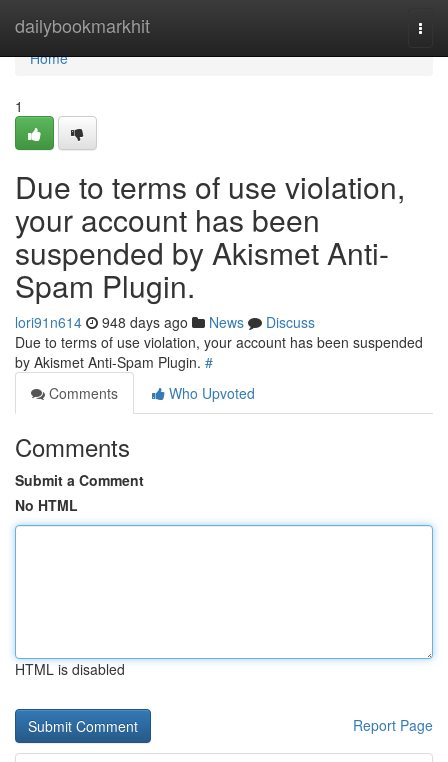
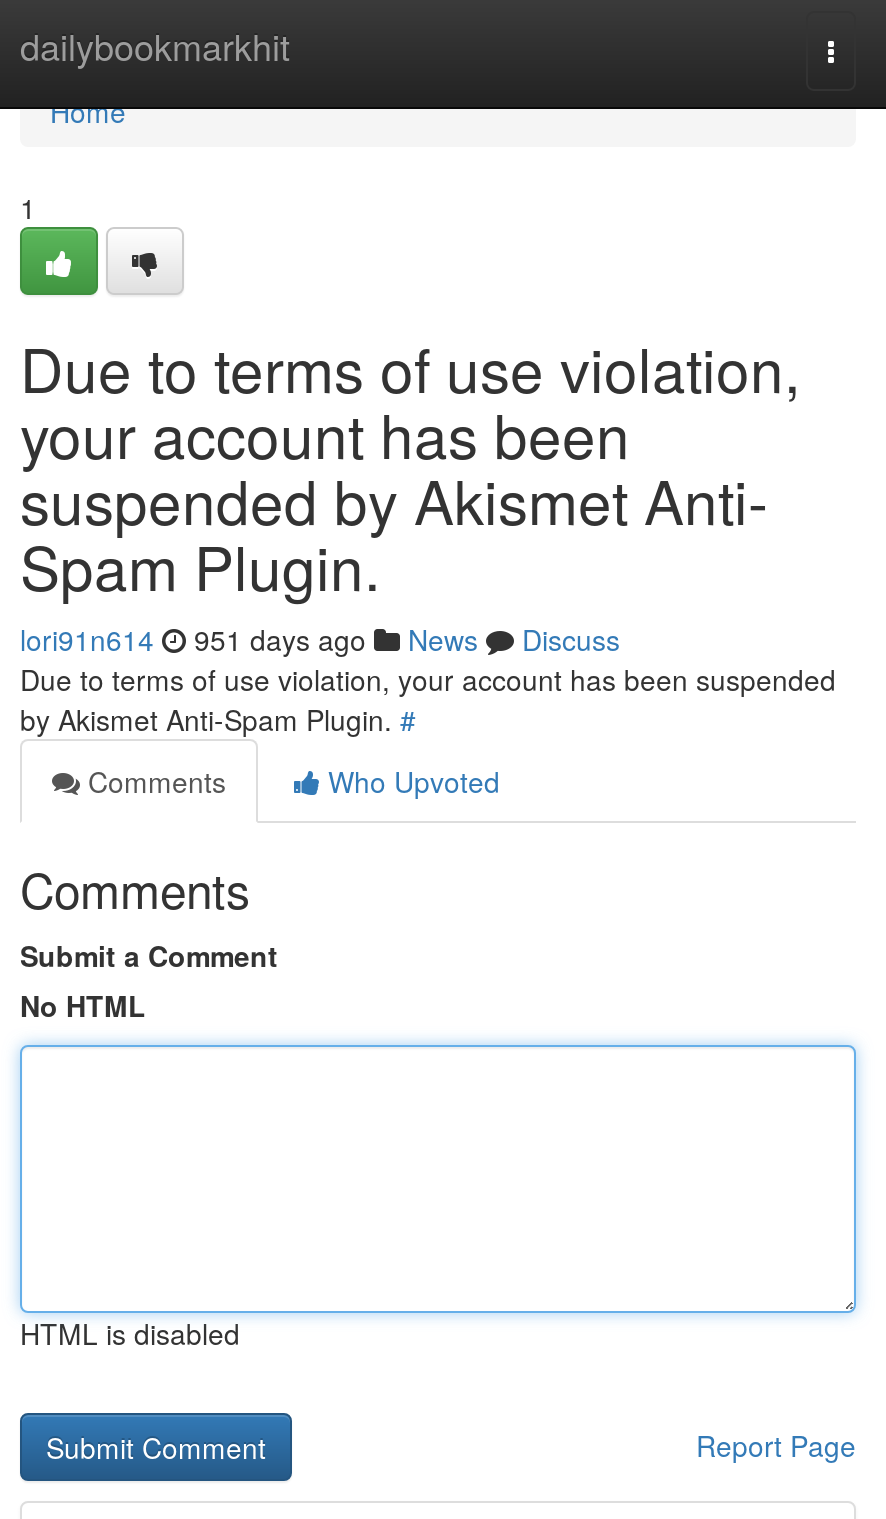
- lori91n614 948 days ago News Discuss
+ lori91n614 951 days ago News Discuss
